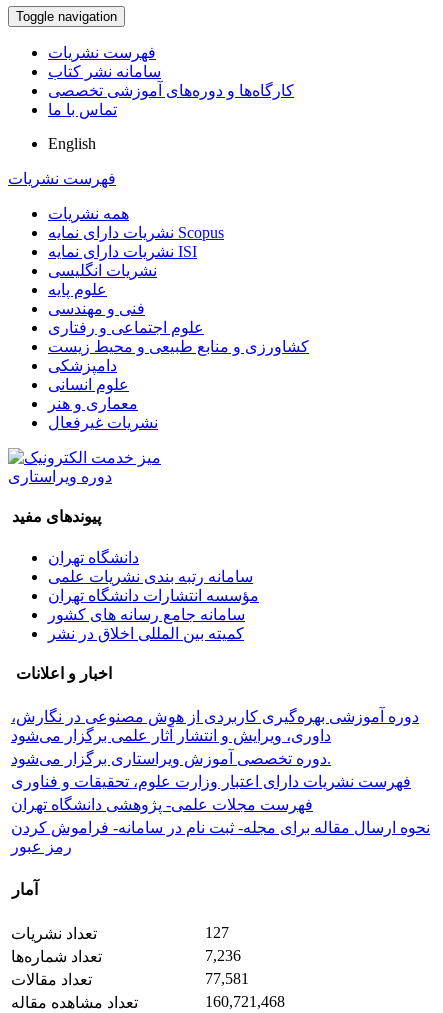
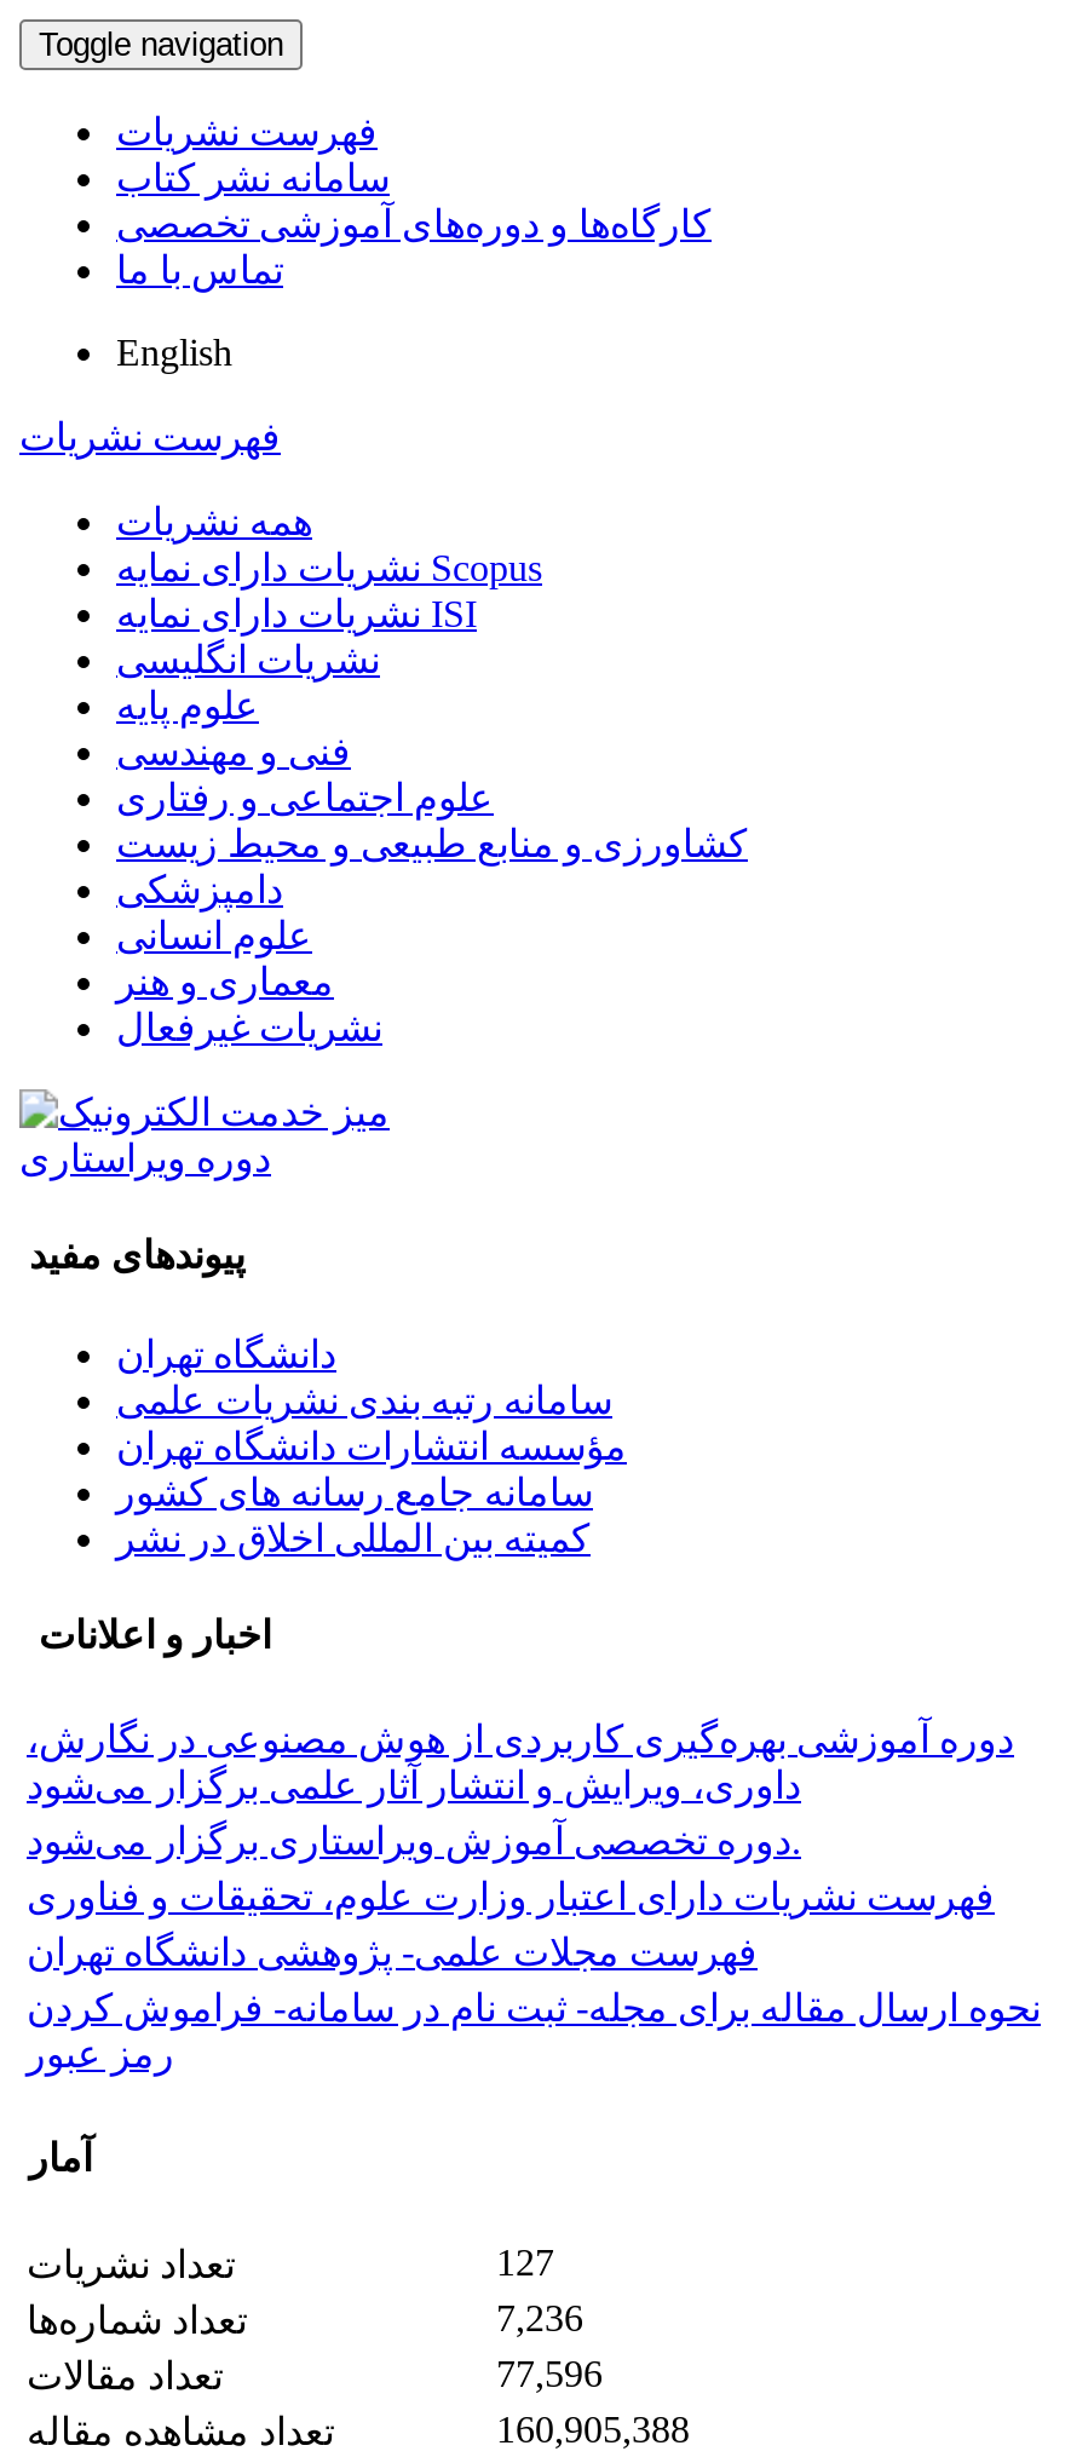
- 77,581
+ 77,596

- 160,721,468
+ 160,905,388
